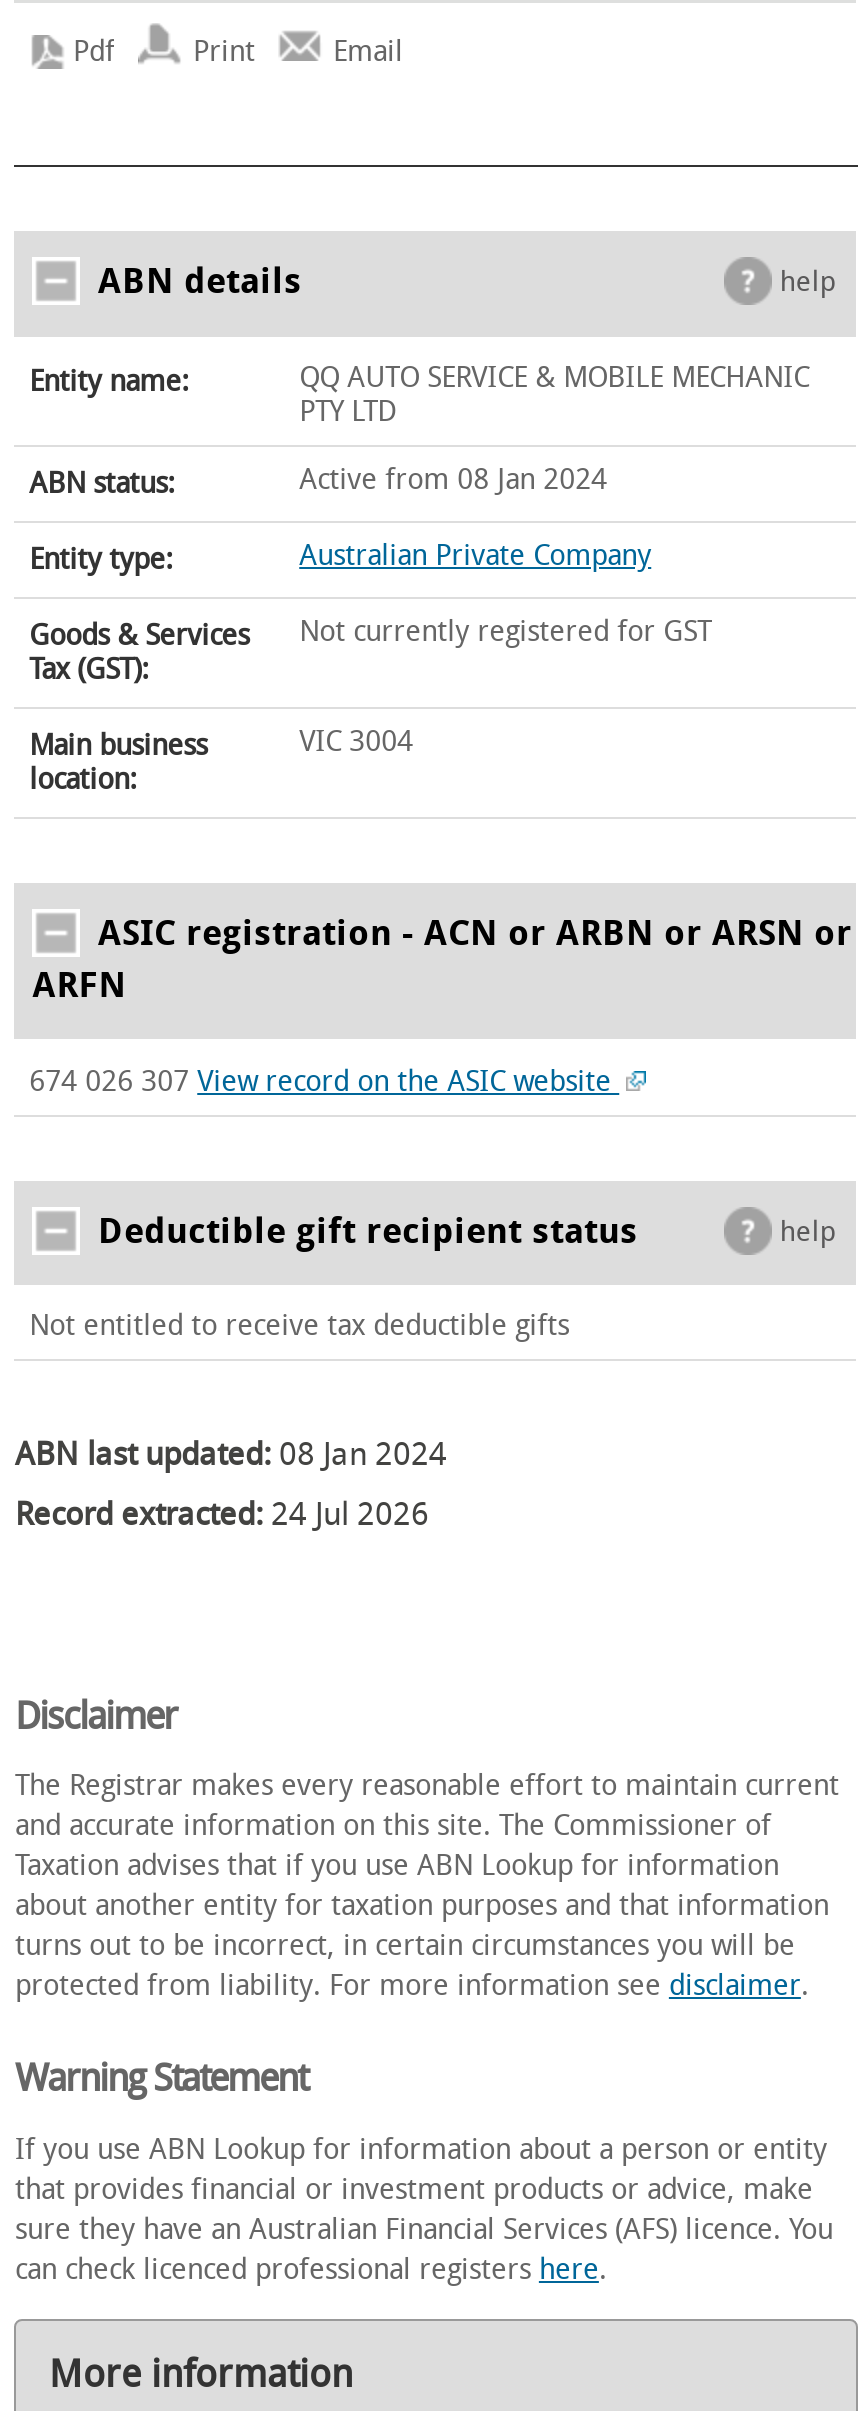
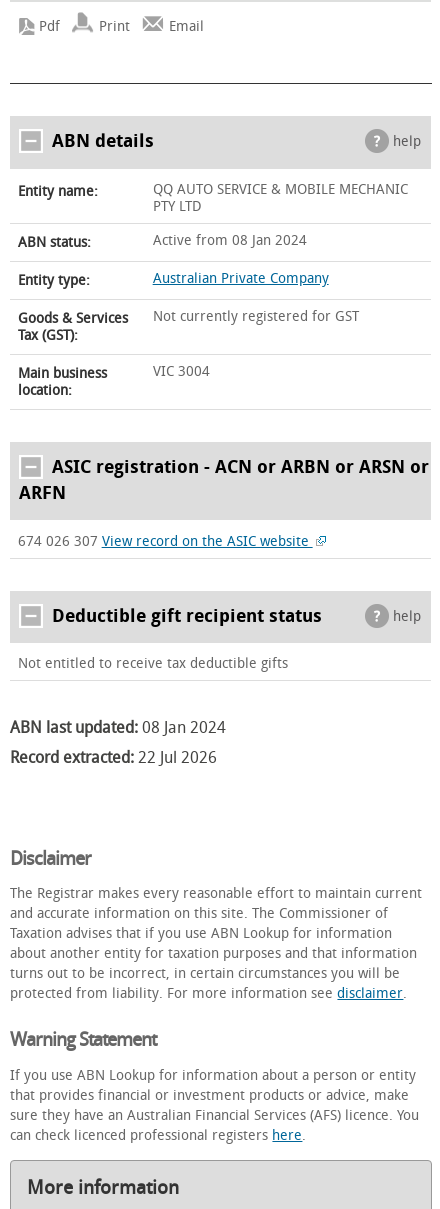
- Record extracted: 24 Jul 2026
+ Record extracted: 22 Jul 2026
